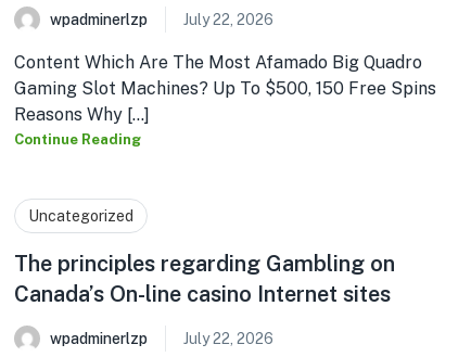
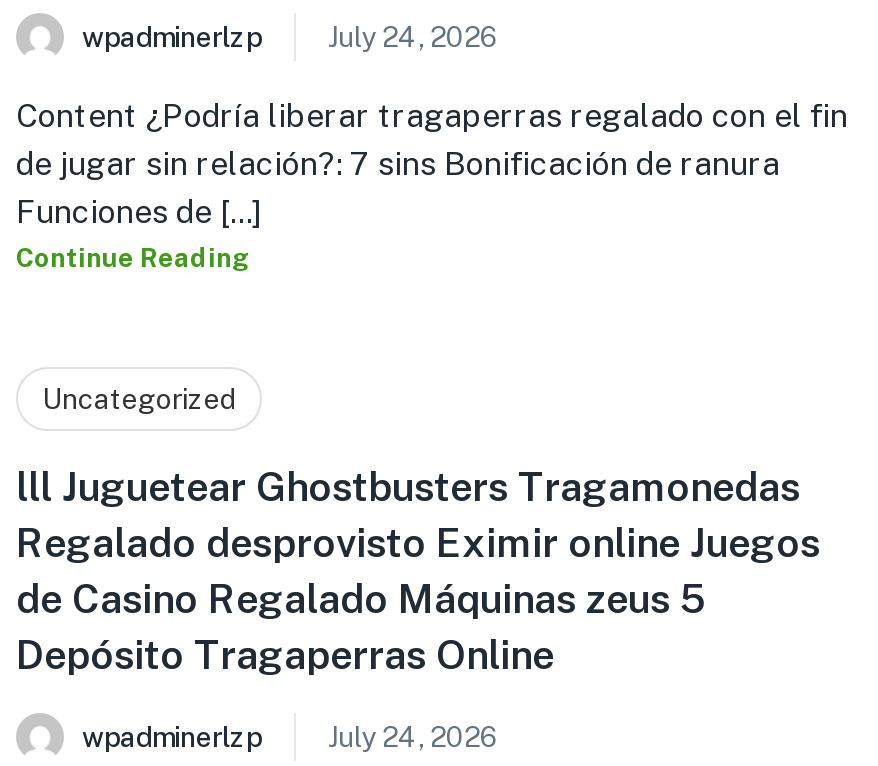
- July 22, 2026
+ July 24, 2026

- Content Which Are The Most Afamado Big Quadro
- Gaming Slot Machines? Up To $500, 150 Free Spins
- Reasons Why [...]
+ Content ¿Podría liberar tragaperras regalado con el fin
+ de jugar sin relación?: 7 sins Bonificación de ranura
+ Funciones de [...]

- The principles regarding Gambling on
- Canada’s On-line casino Internet sites
+ lll Juguetear Ghostbusters Tragamonedas
+ Regalado desprovisto Eximir online Juegos
+ de Casino Regalado Máquinas zeus 5
+ Depósito Tragaperras Online

- July 22, 2026
+ July 24, 2026
